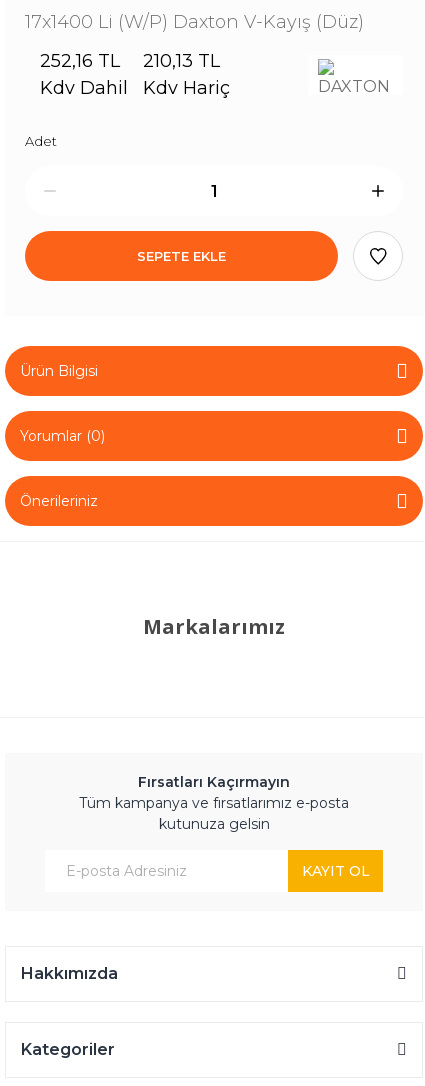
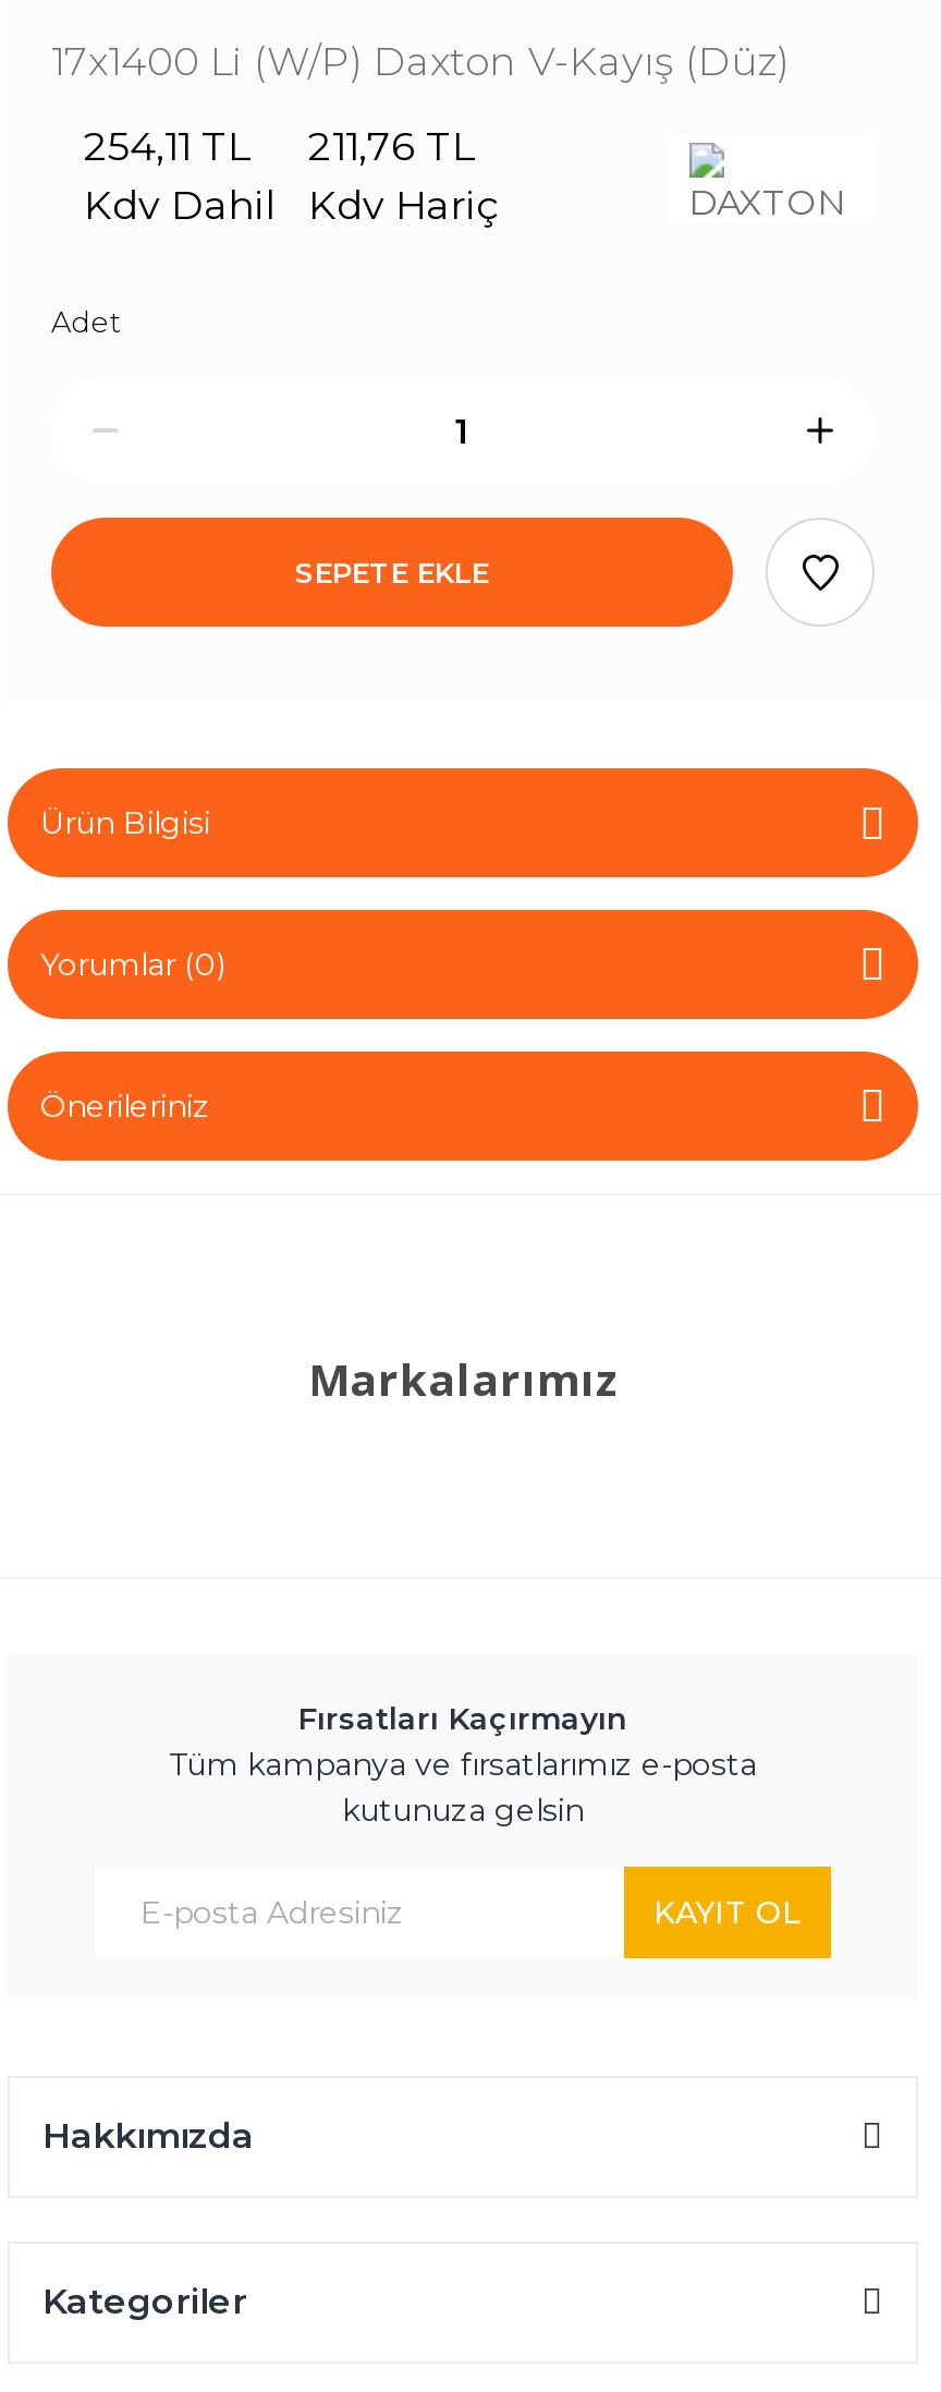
- 252,16 TL
+ 254,11 TL

- 210,13 TL
+ 211,76 TL
